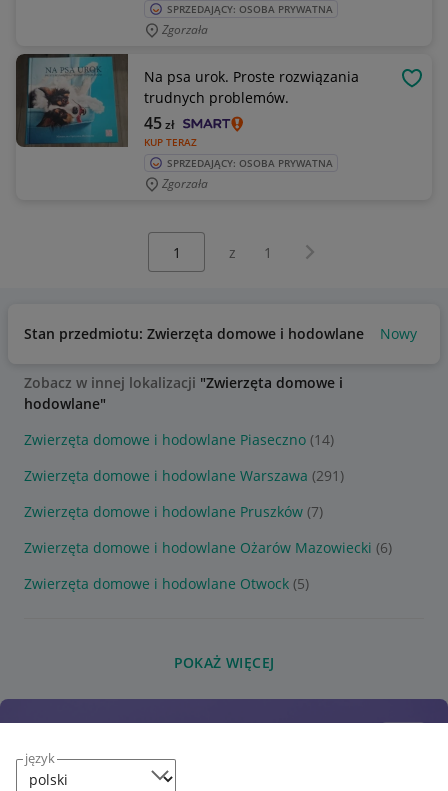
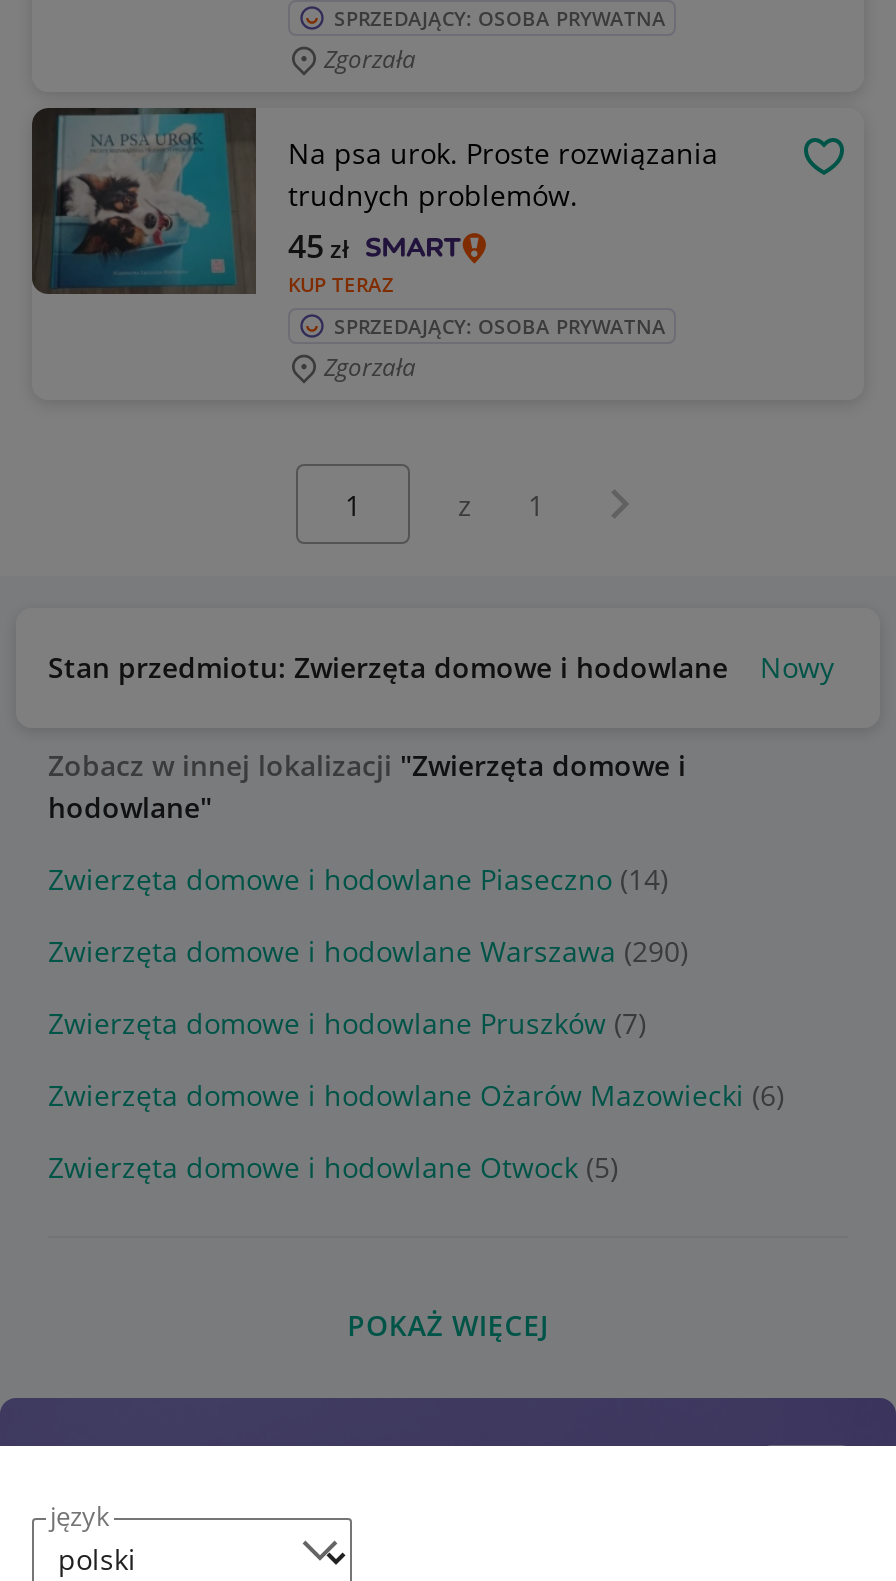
- Zwierzęta domowe i hodowlane Warszawa (291)
+ Zwierzęta domowe i hodowlane Warszawa (290)
